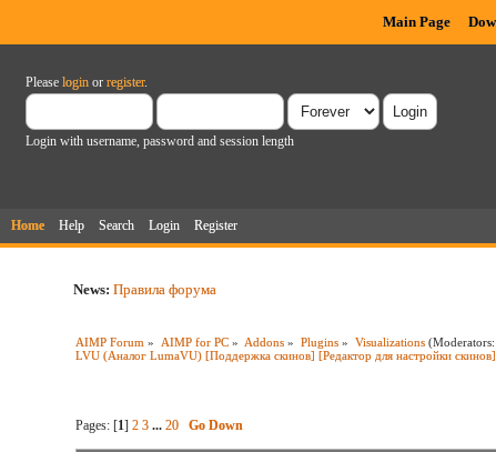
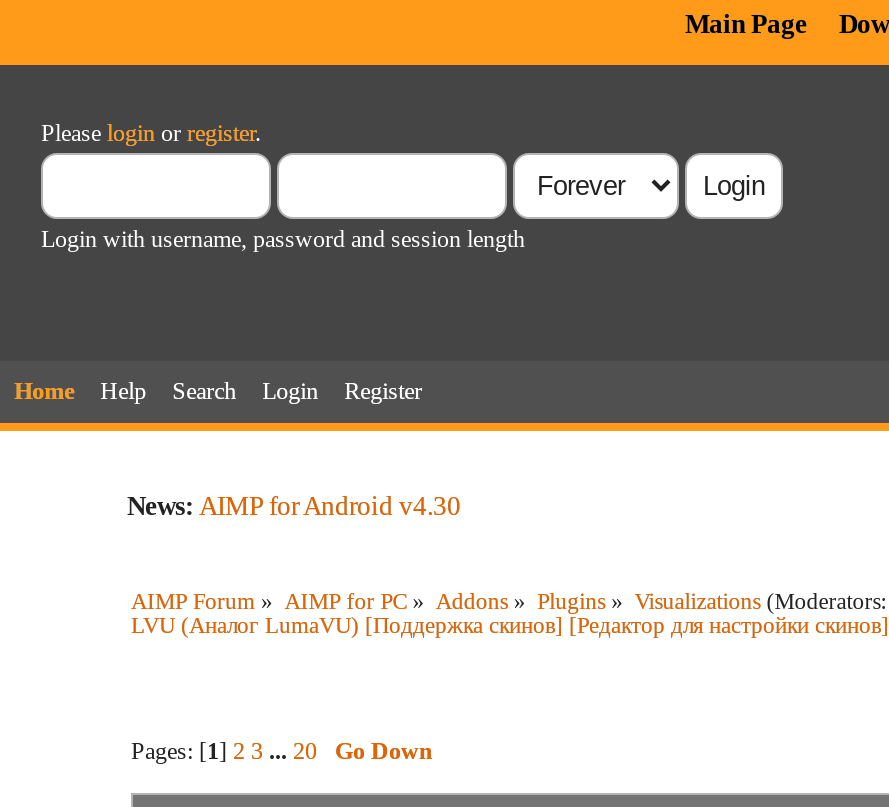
- News: Правила форума
+ News: AIMP for Android v4.30
